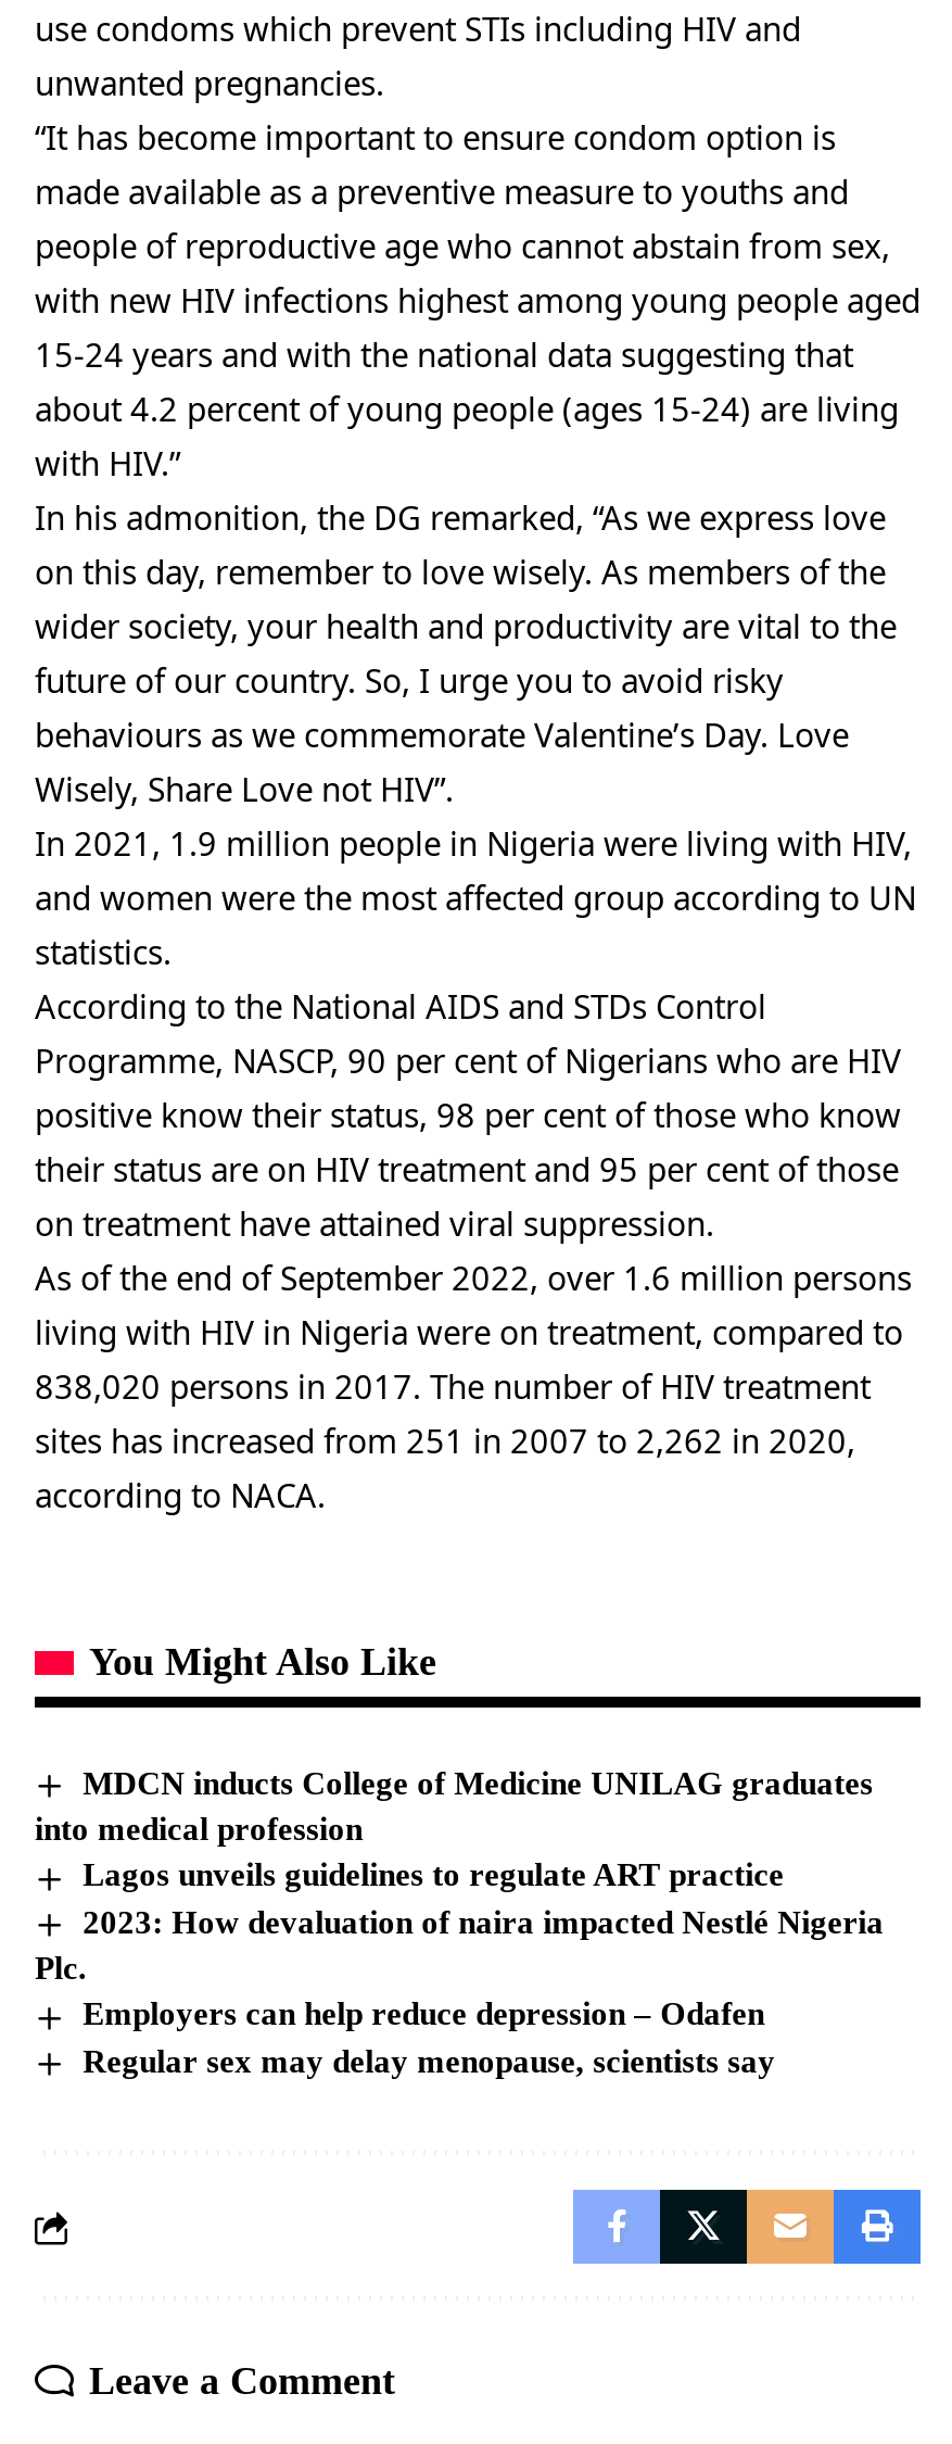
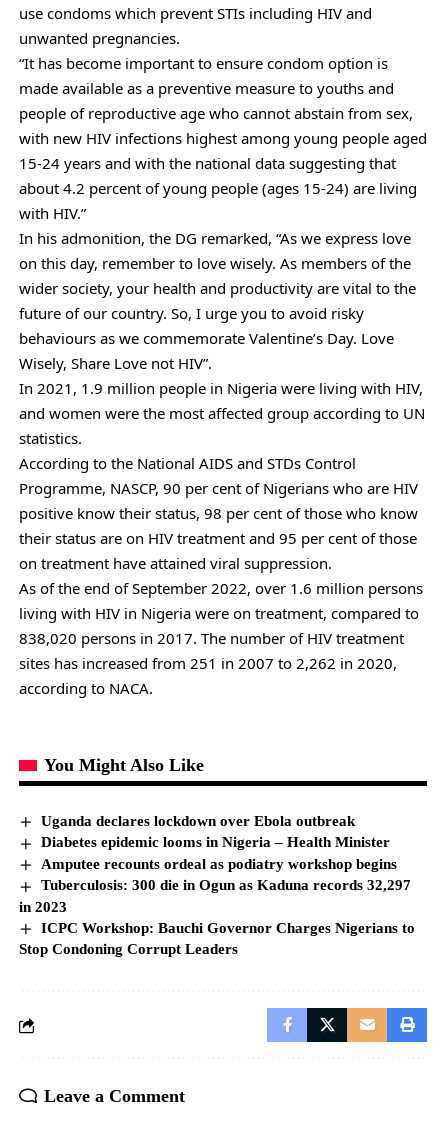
- MDCN inducts College of Medicine UNILAG graduates
- into medical profession
- Lagos unveils guidelines to regulate ART practice
- 2023: How devaluation of naira impacted Nestlé Nigeria
- Plc.
- Employers can help reduce depression – Odafen
- Regular sex may delay menopause, scientists say
+ Uganda declares lockdown over Ebola outbreak
+ Diabetes epidemic looms in Nigeria – Health Minister
+ Amputee recounts ordeal as podiatry workshop begins
+ Tuberculosis: 300 die in Ogun as Kaduna records 32,297
+ in 2023
+ ICPC Workshop: Bauchi Governor Charges Nigerians to
+ Stop Condoning Corrupt Leaders
